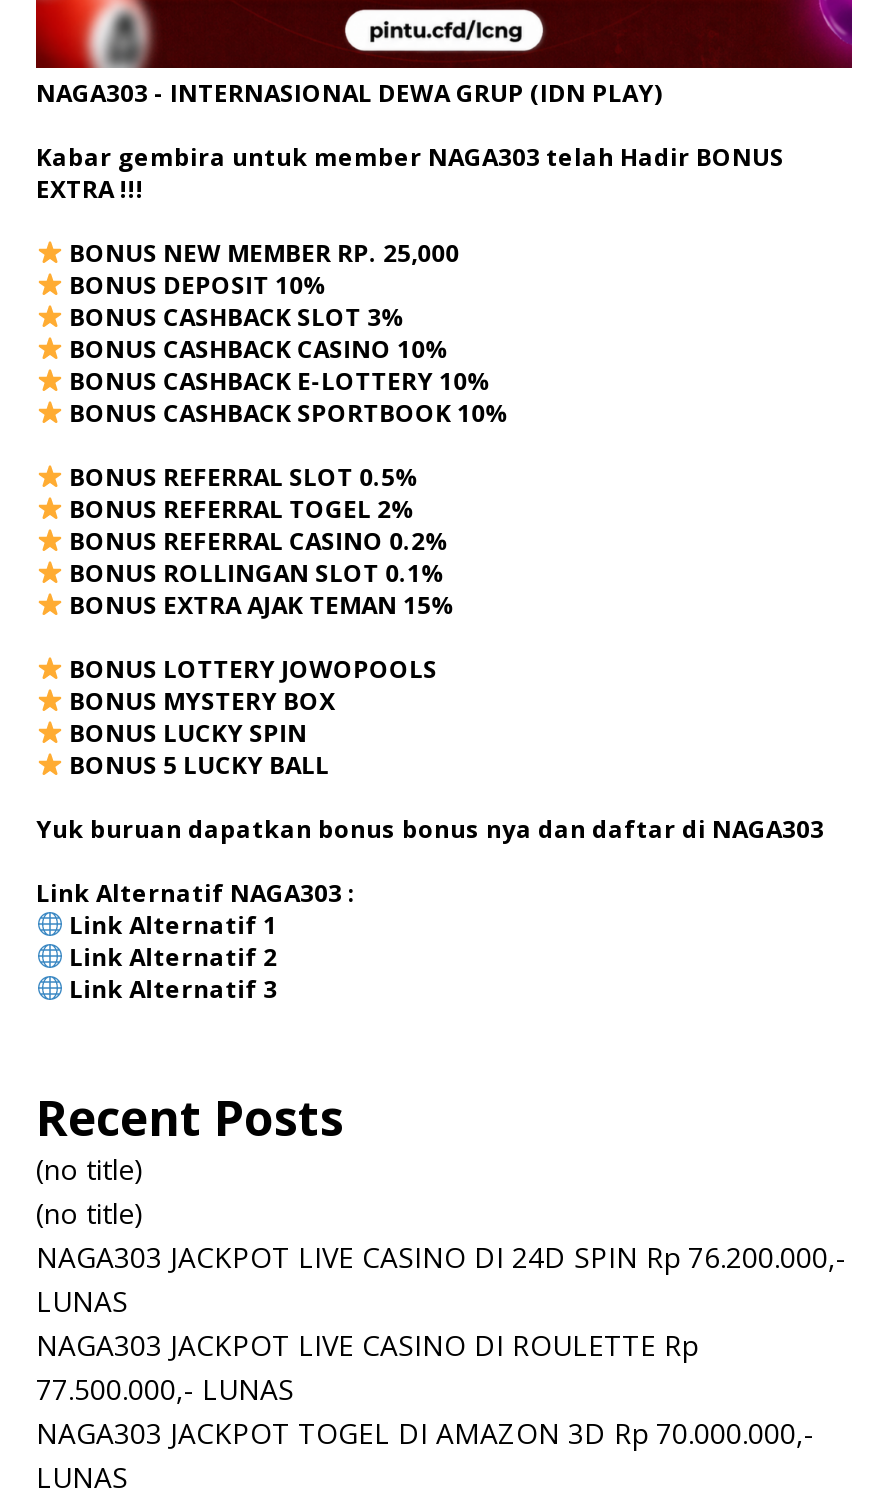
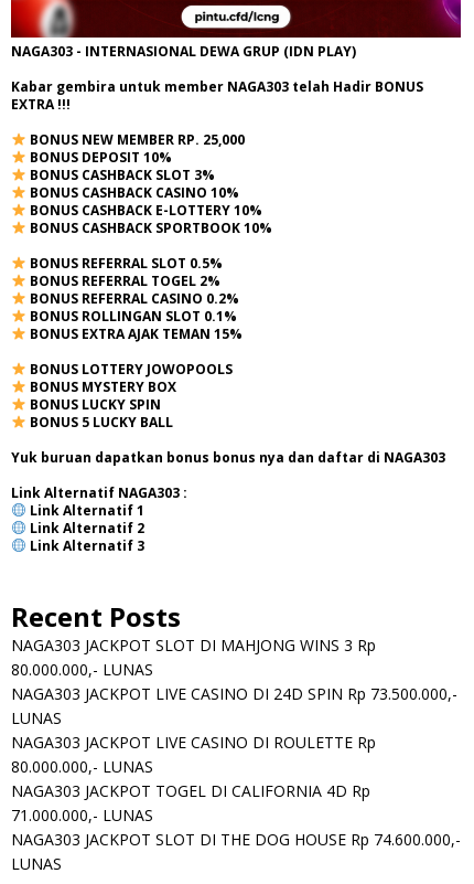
- (no title)
- (no title)
- NAGA303 JACKPOT LIVE CASINO DI 24D SPIN Rp 76.200.000,-
+ NAGA303 JACKPOT SLOT DI MAHJONG WINS 3 Rp
+ 80.000.000,- LUNAS
+ NAGA303 JACKPOT LIVE CASINO DI 24D SPIN Rp 73.500.000,-

- 77.500.000,- LUNAS
- NAGA303 JACKPOT TOGEL DI AMAZON 3D Rp 70.000.000,-
+ 80.000.000,- LUNAS
+ NAGA303 JACKPOT TOGEL DI CALIFORNIA 4D Rp
+ 71.000.000,- LUNAS
+ NAGA303 JACKPOT SLOT DI THE DOG HOUSE Rp 74.600.000,-
